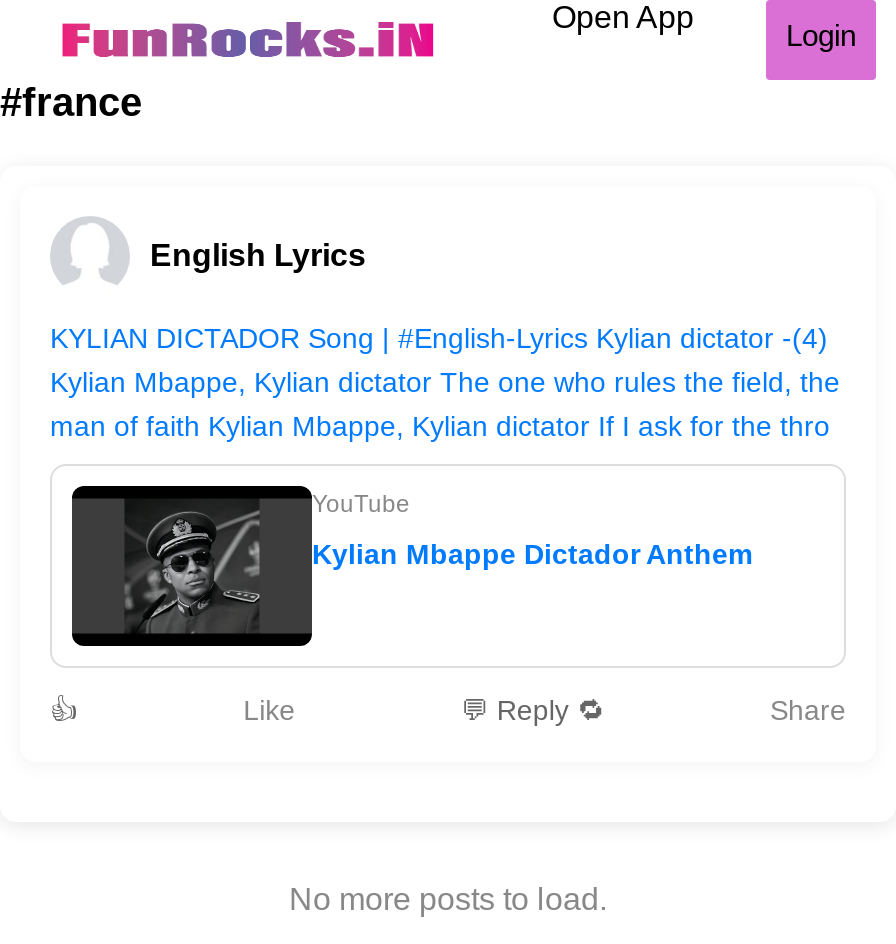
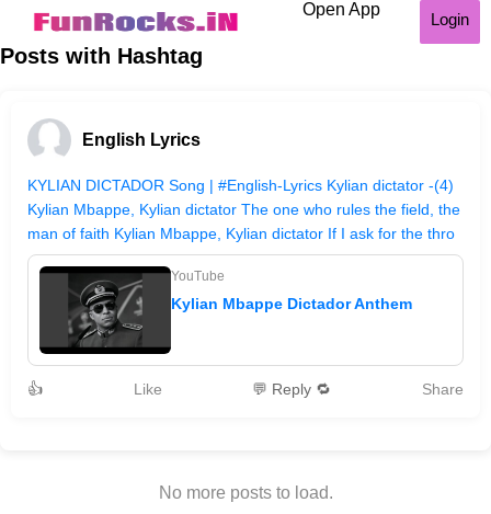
- #france
+ Posts with Hashtag
